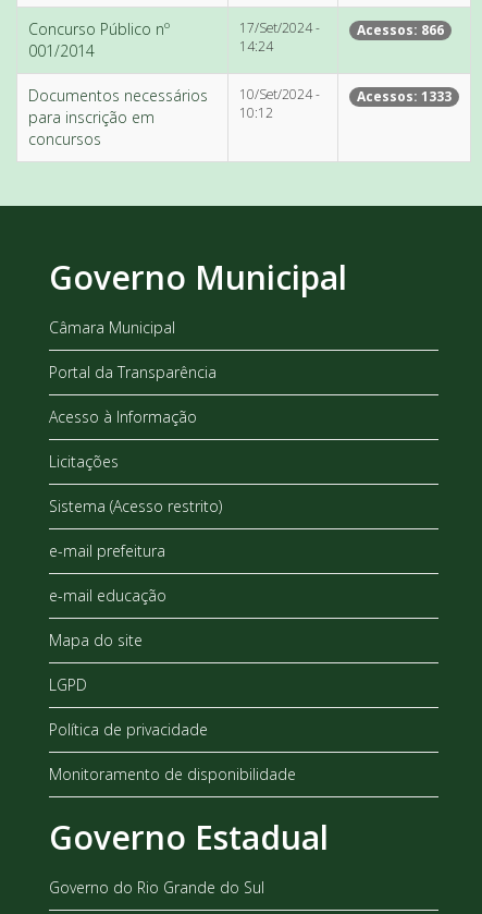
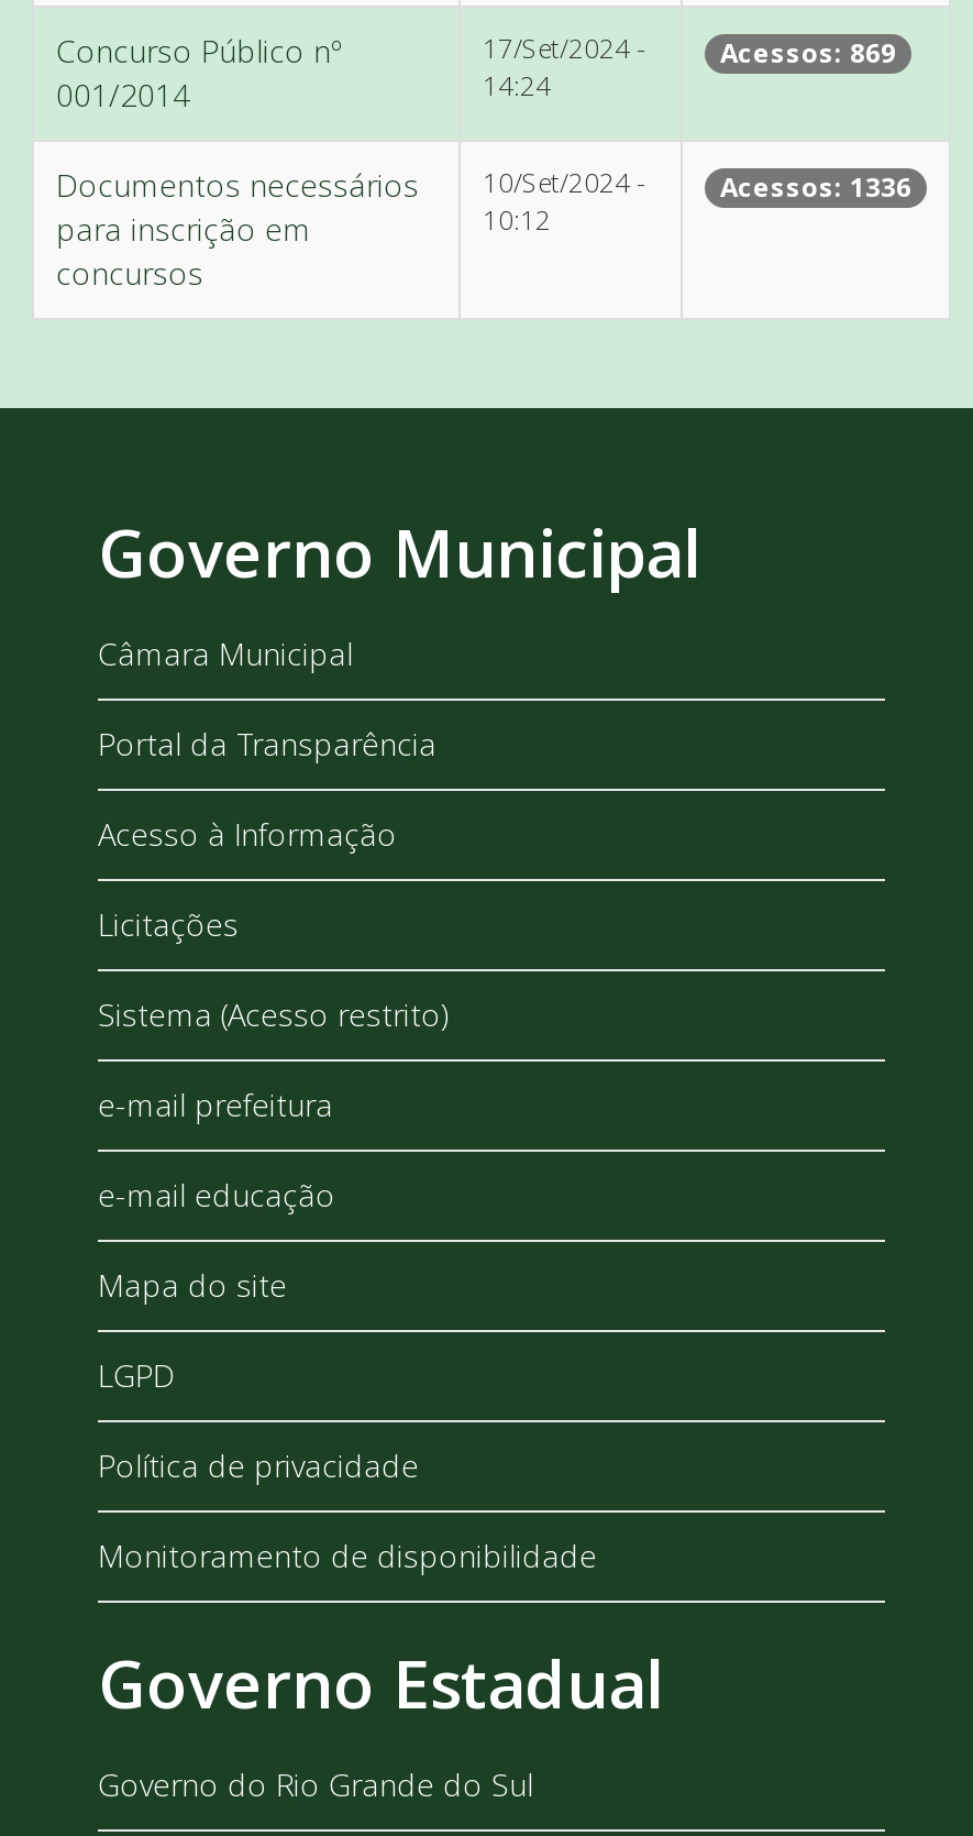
- Acessos: 866
+ Acessos: 869

- Acessos: 1333
+ Acessos: 1336
